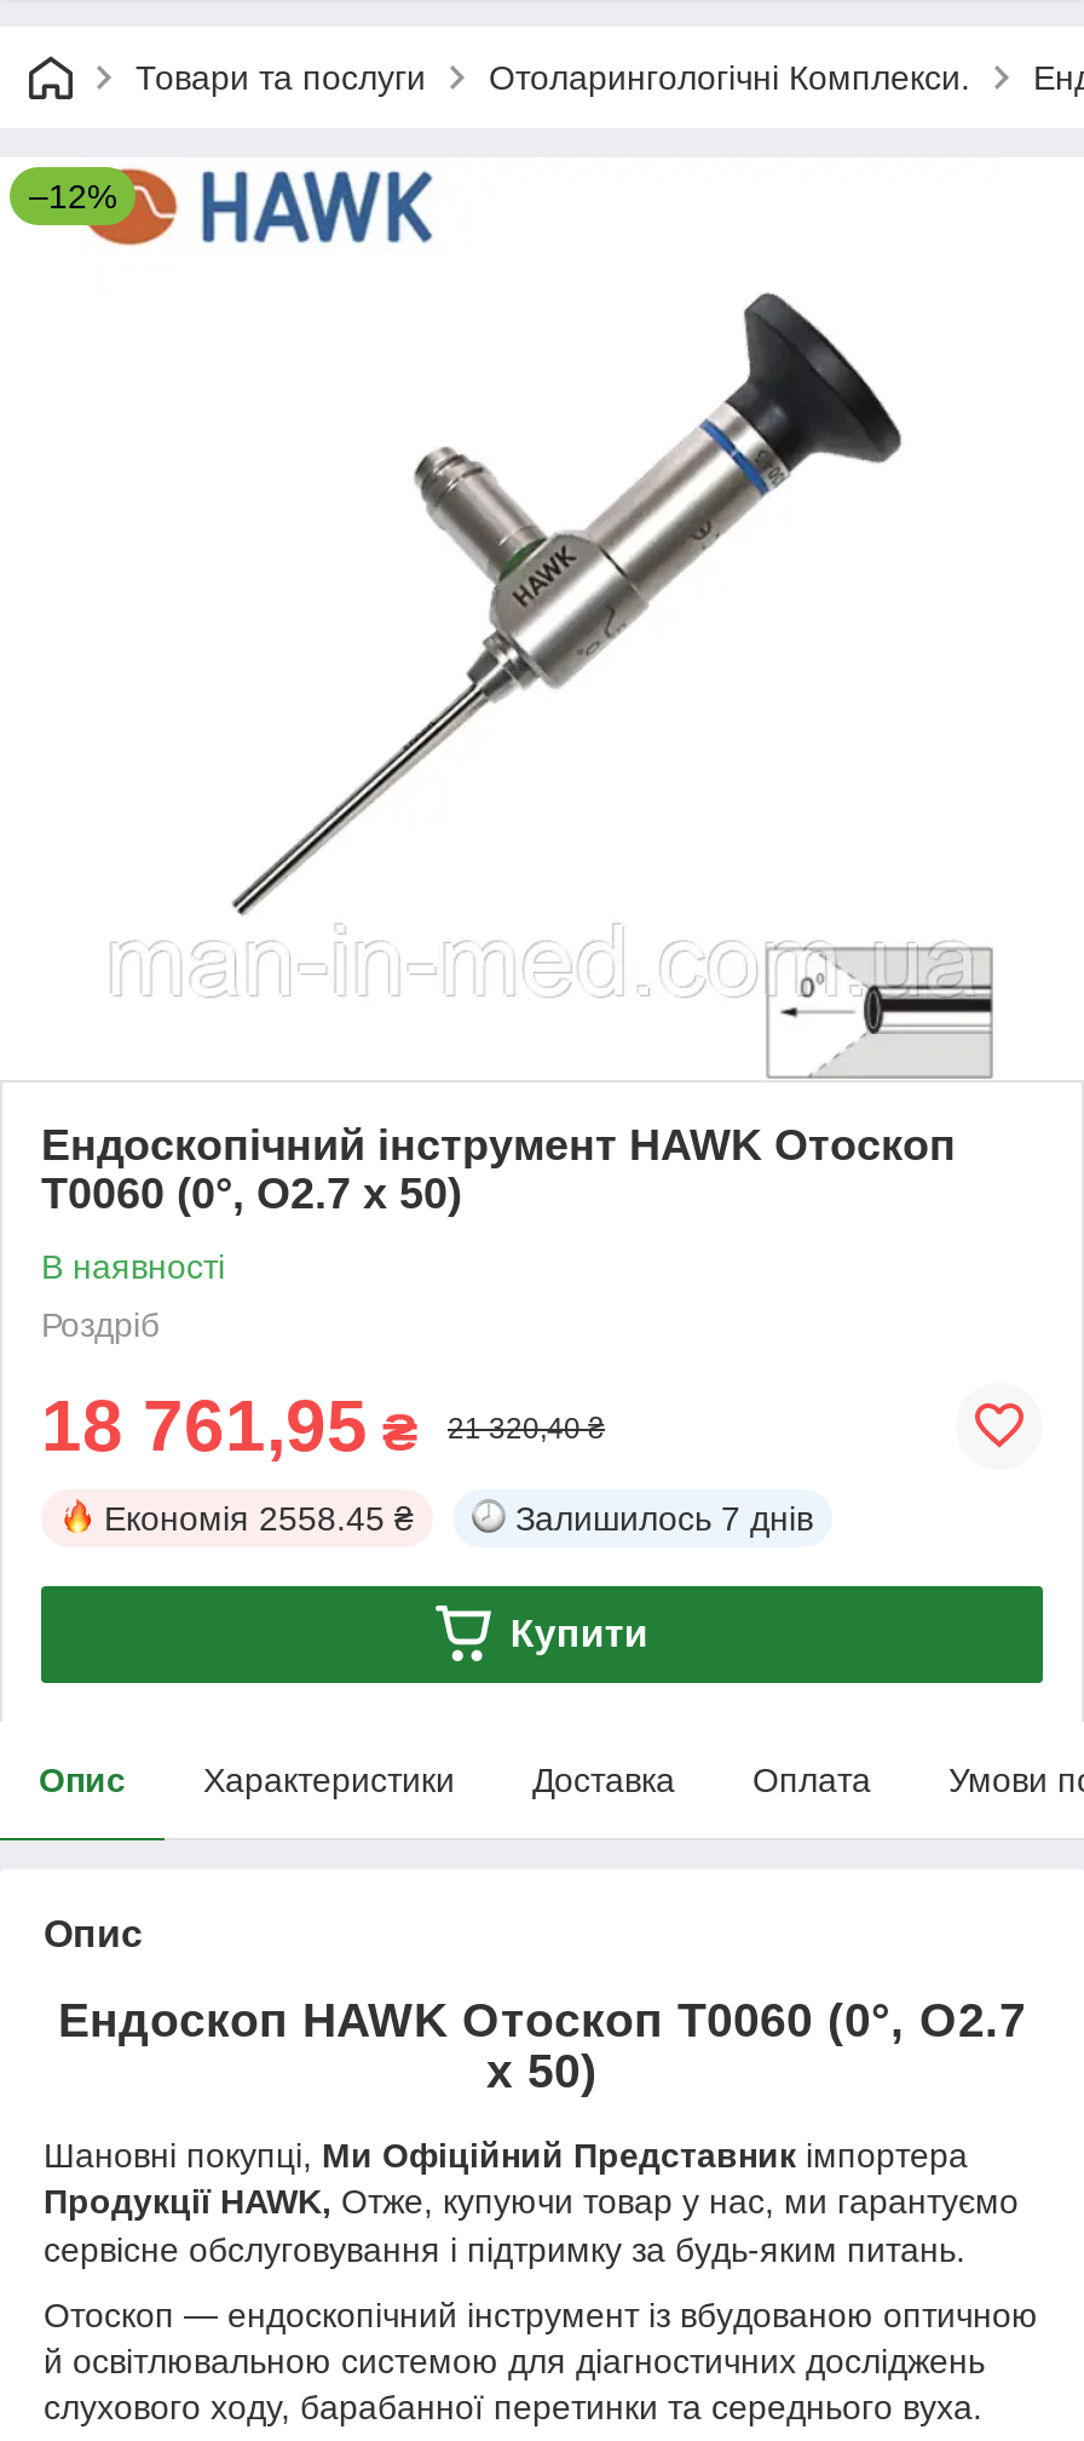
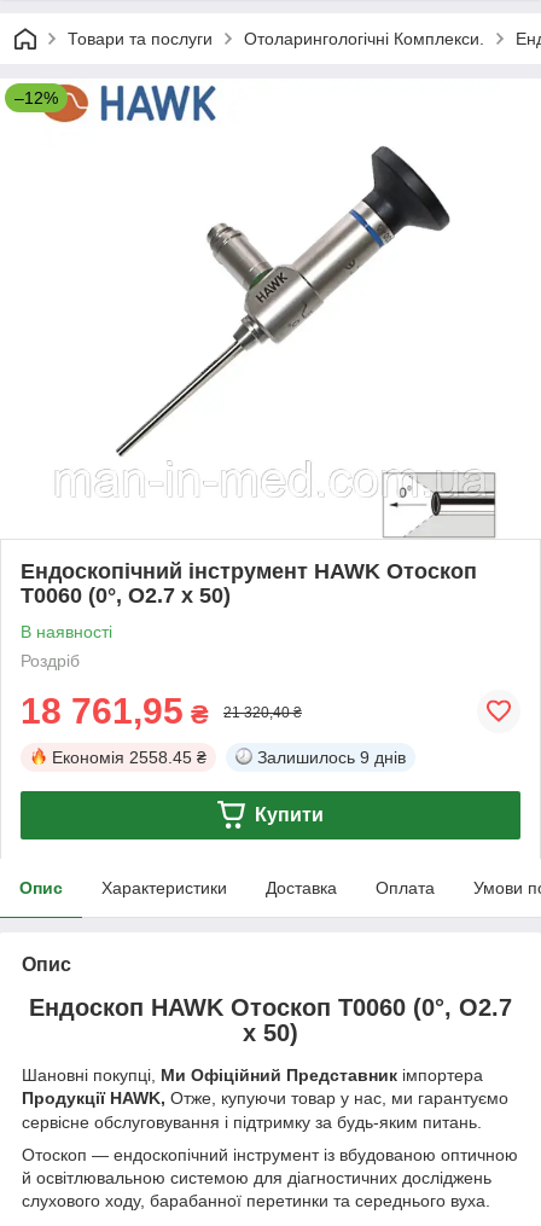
- Залишилось 7 днів
+ Залишилось 9 днів
